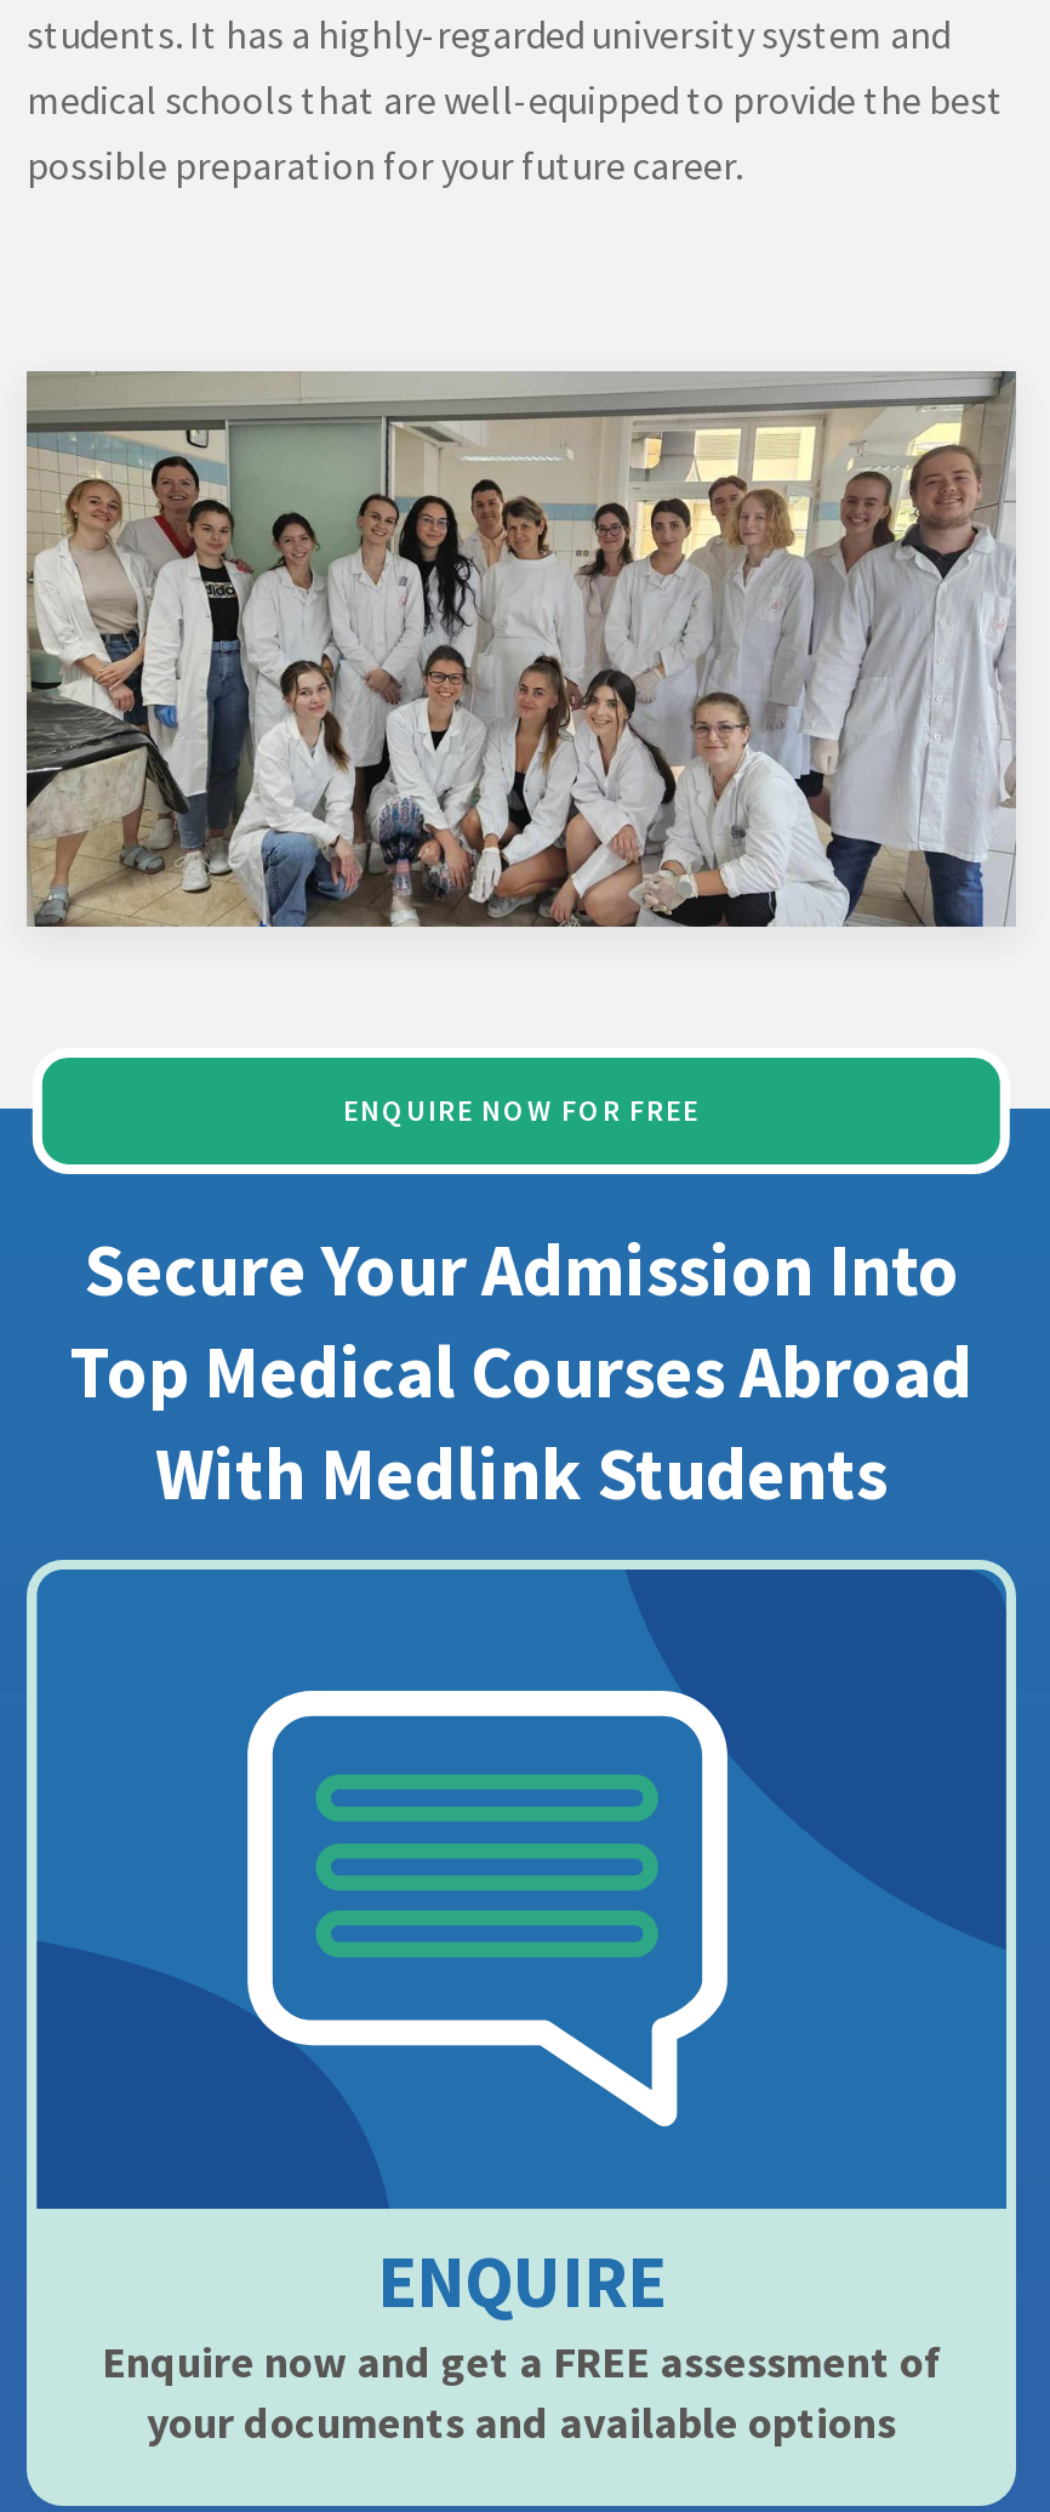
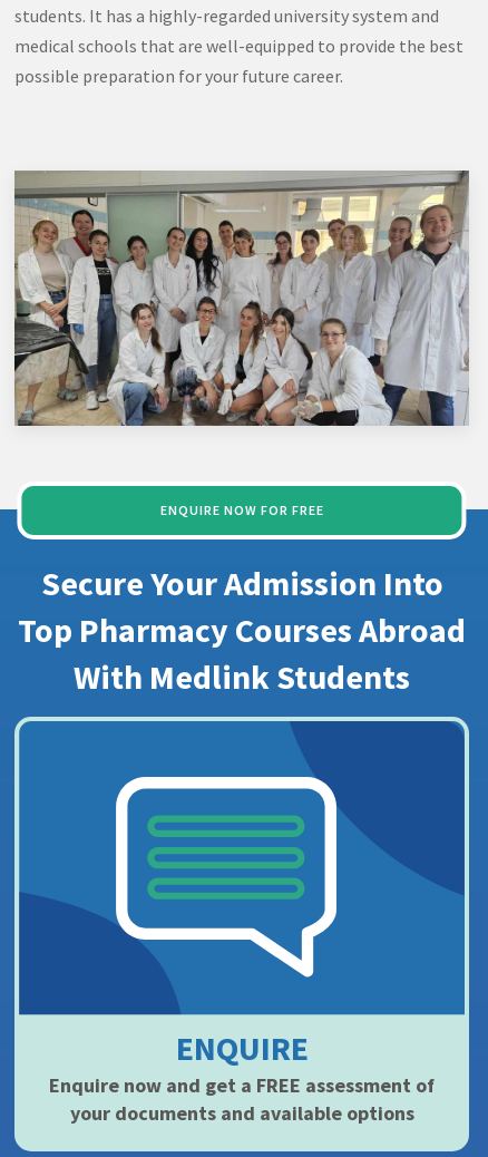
- Top Medical Courses Abroad
+ Top Pharmacy Courses Abroad
